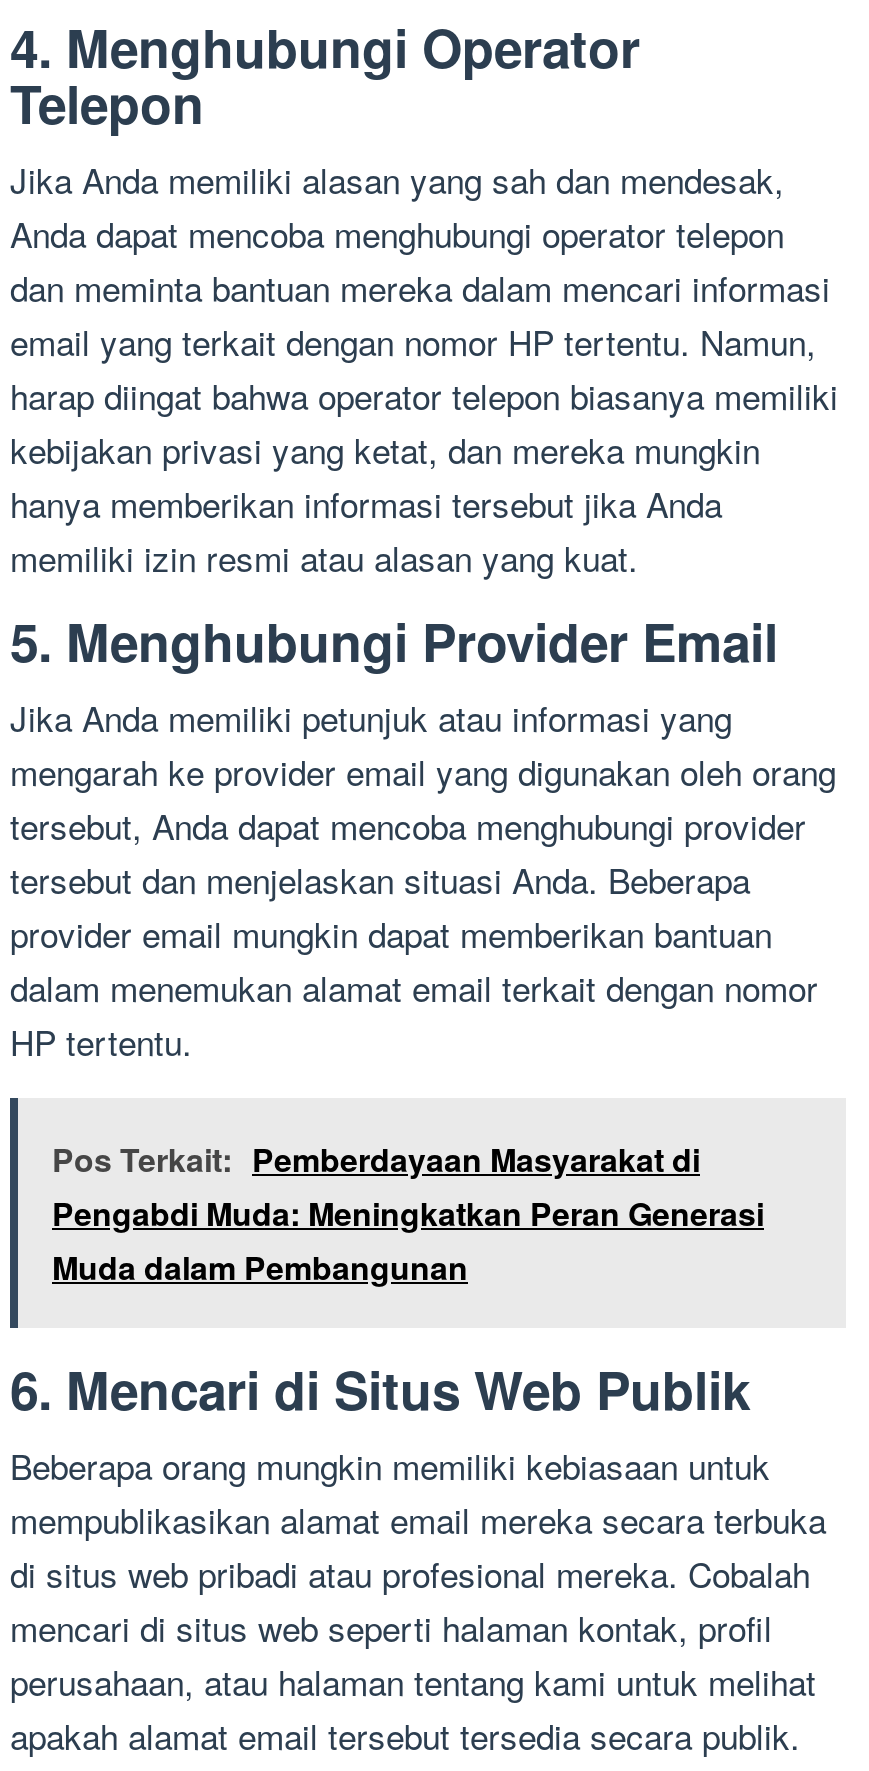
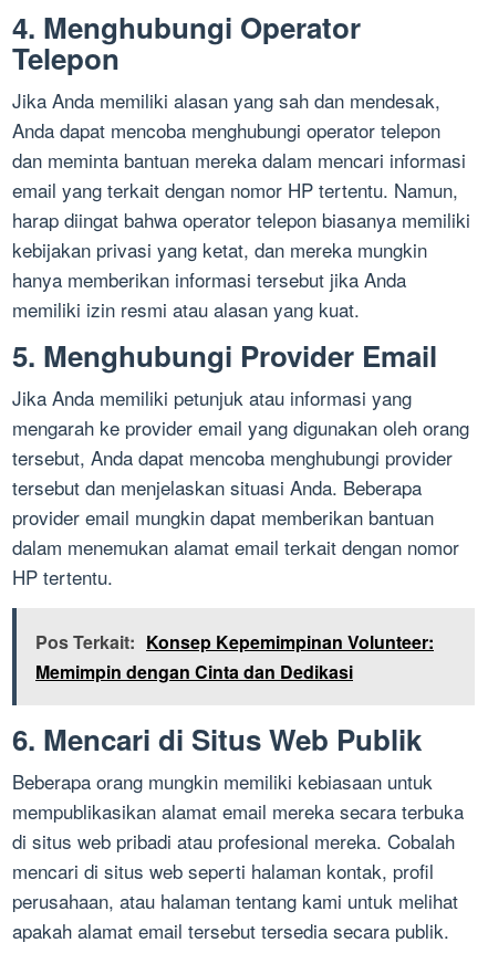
- Pos Terkait: Pemberdayaan Masyarakat di
- Pengabdi Muda: Meningkatkan Peran Generasi
- Muda dalam Pembangunan
+ Pos Terkait: Konsep Kepemimpinan Volunteer:
+ Memimpin dengan Cinta dan Dedikasi
